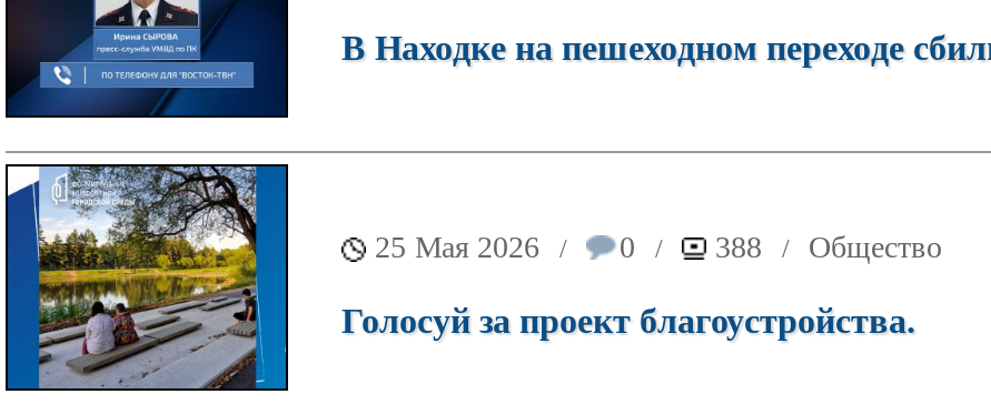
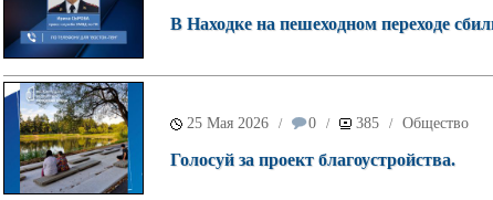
- 25 Мая 2026 / 0 / 388 / Общество
+ 25 Мая 2026 / 0 / 385 / Общество
